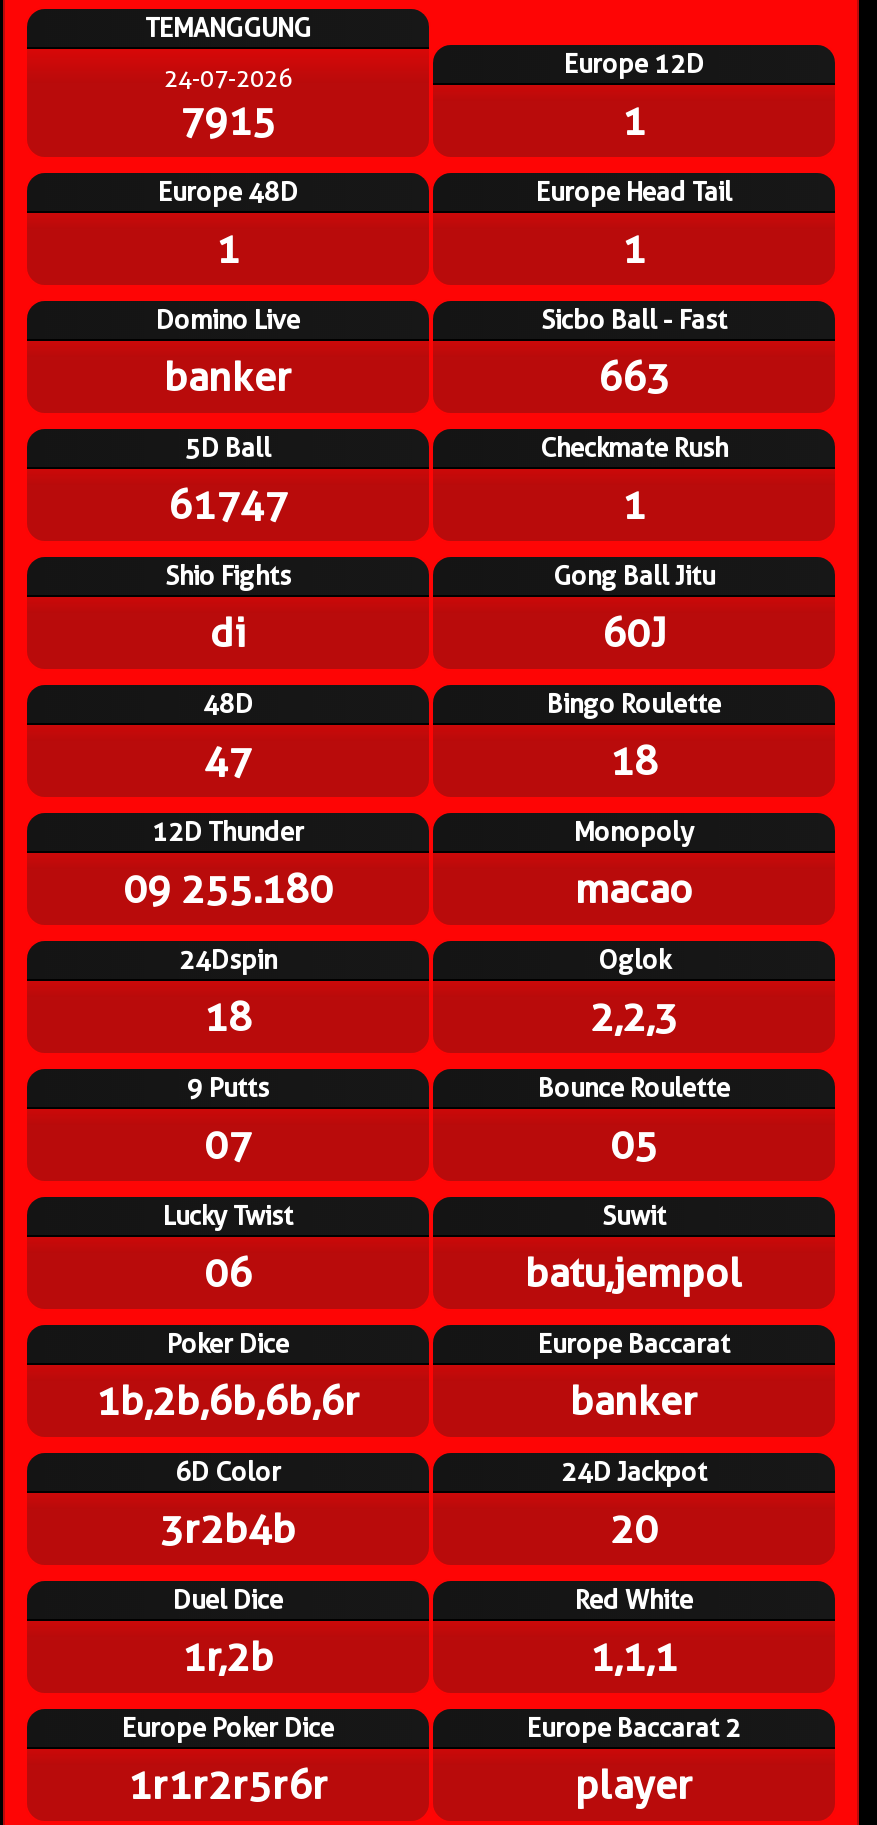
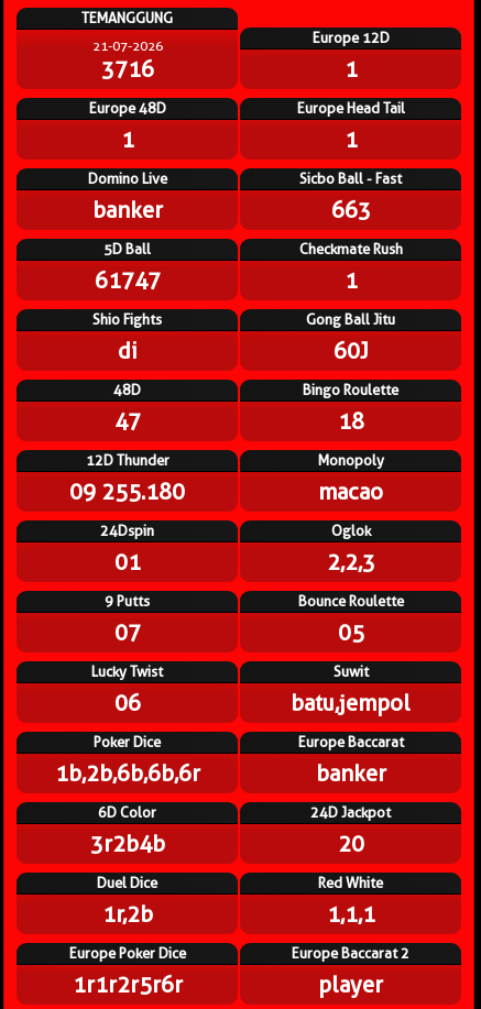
- 24-07-2026
+ 21-07-2026

- 7915
+ 3716

- 18
+ 01
